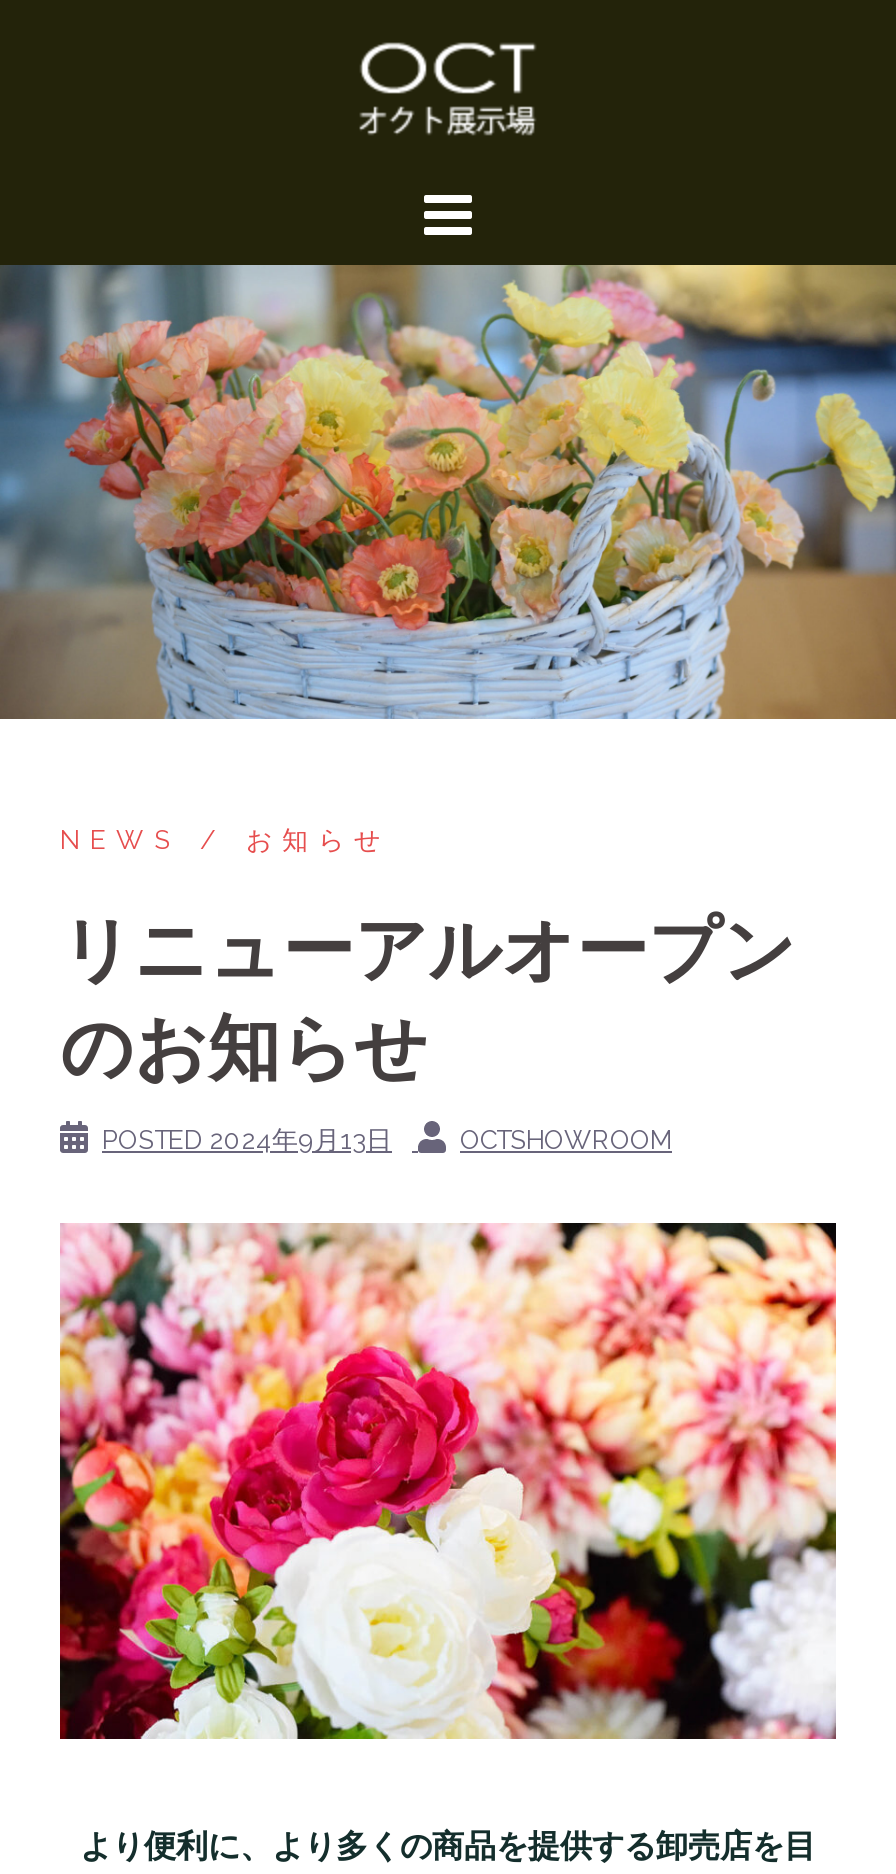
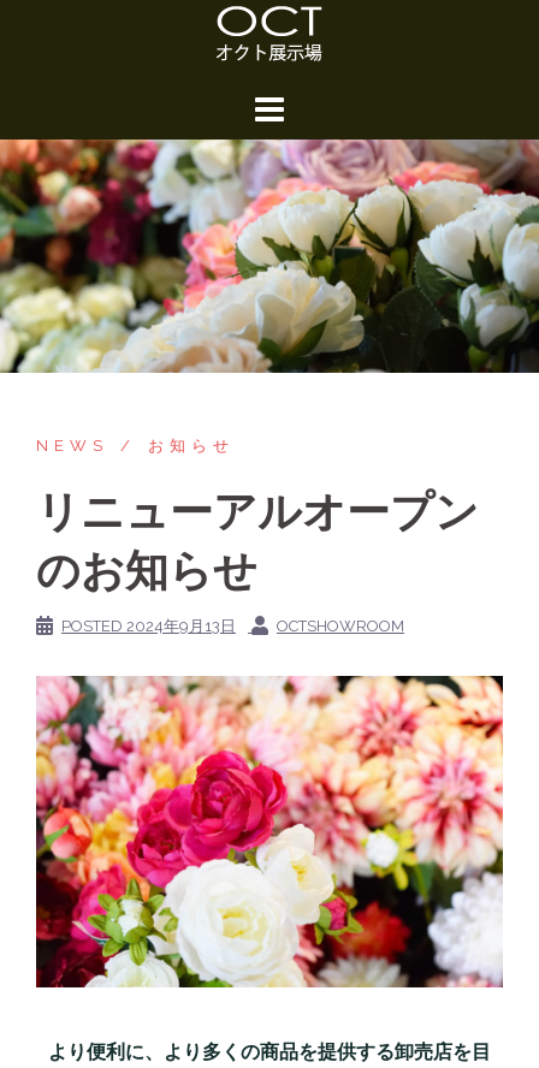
- [image]
+ [image]
